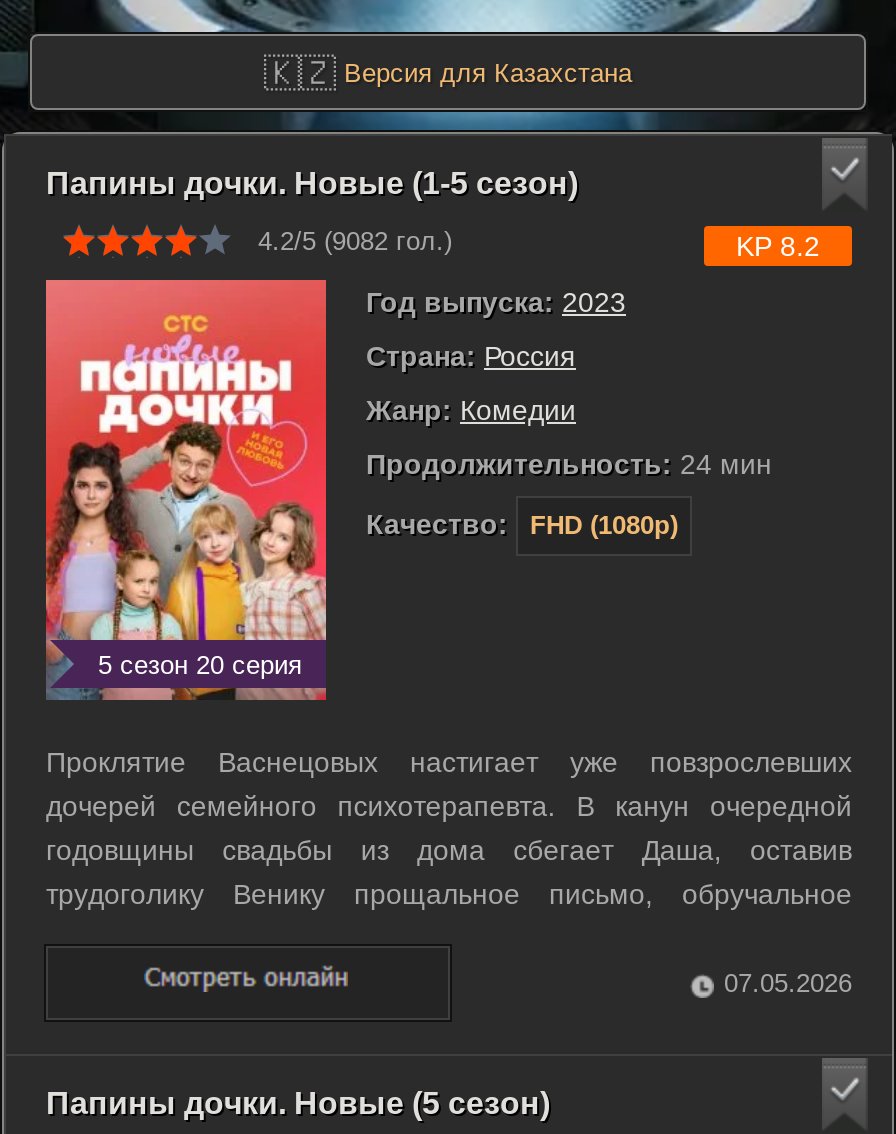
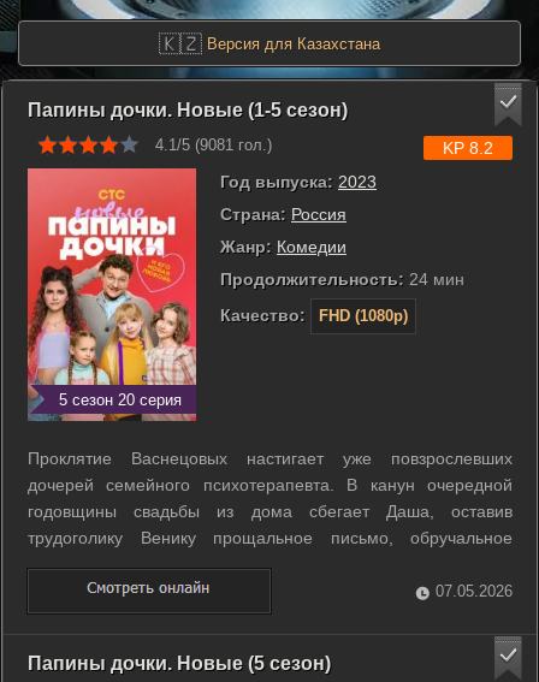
- 4.2/5 (9082 гол.)
+ 4.1/5 (9081 гол.)
